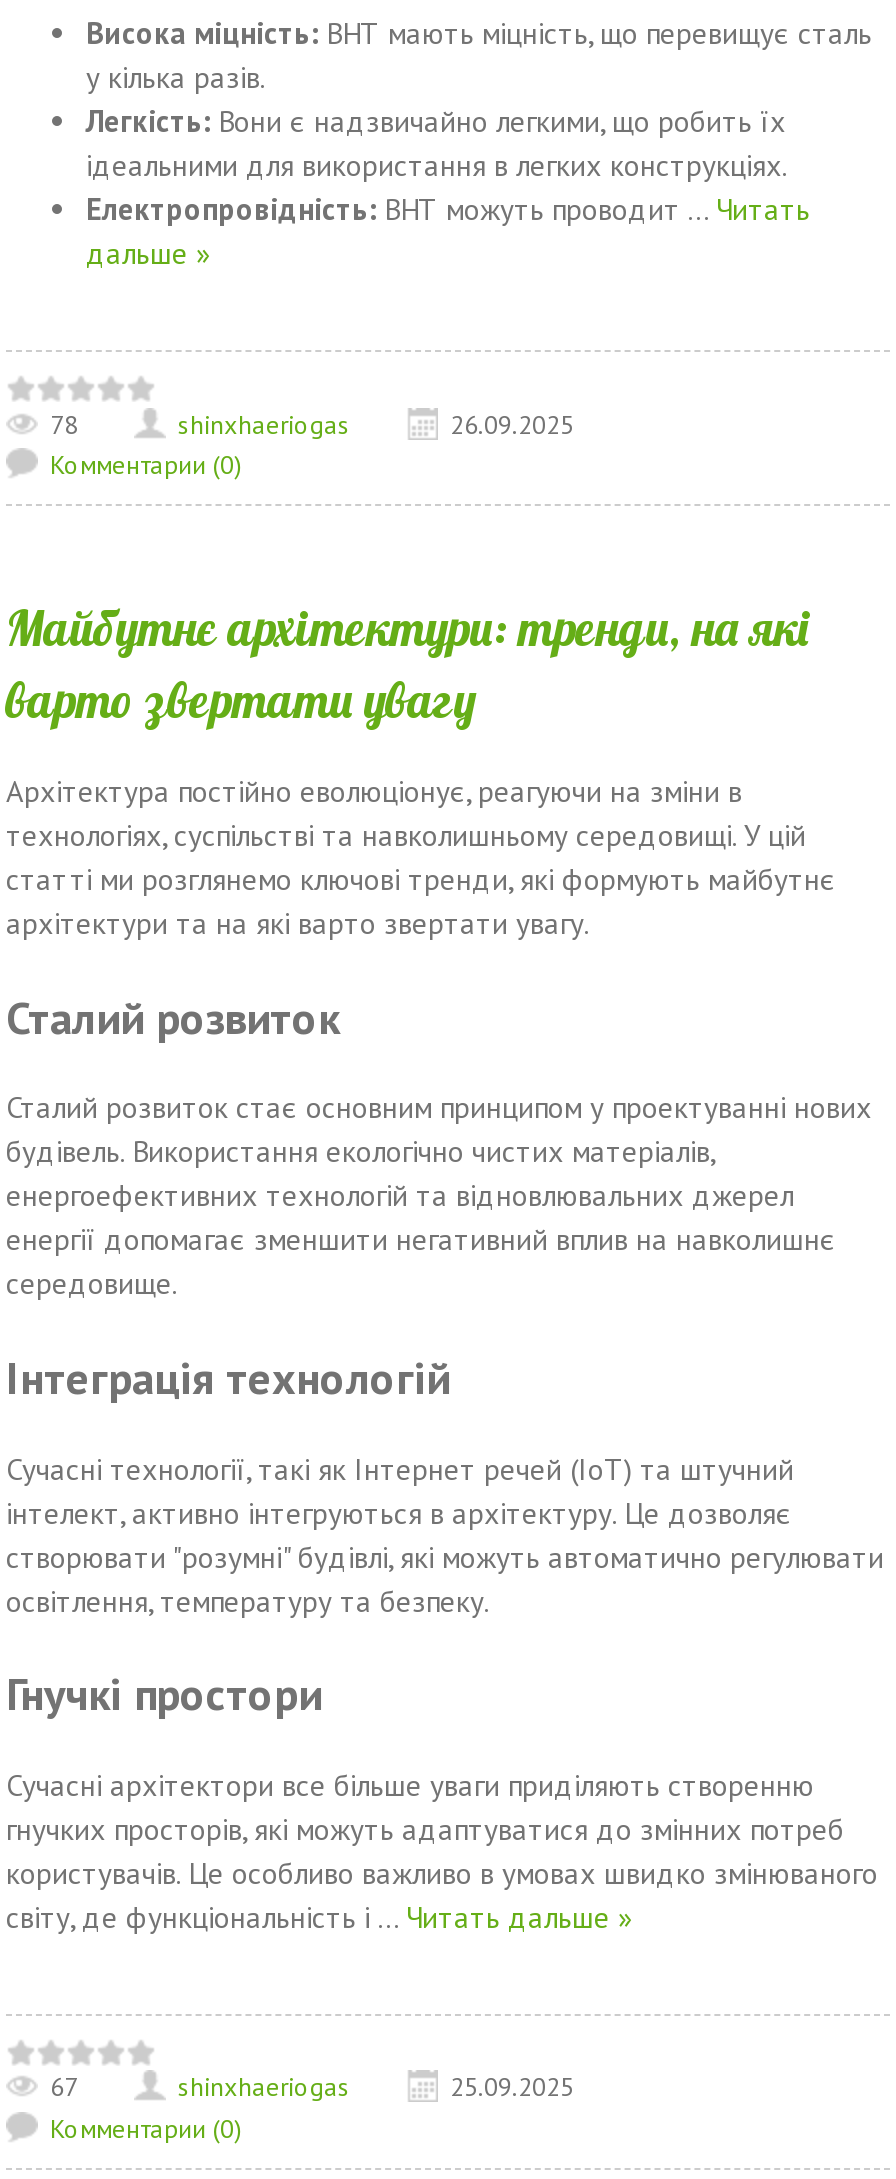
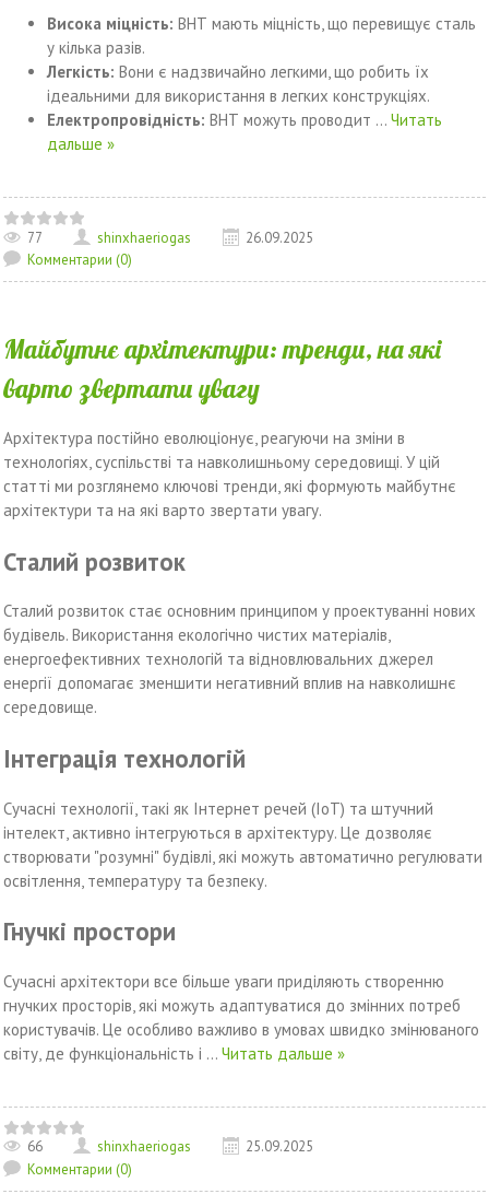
- 78
+ 77

- 67
+ 66
